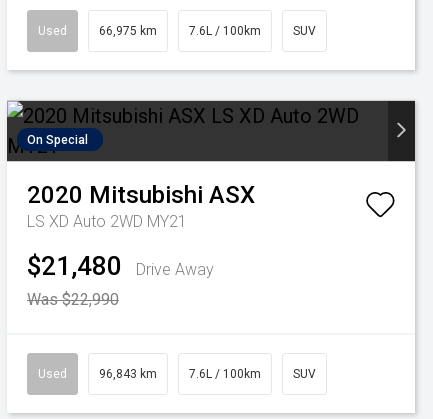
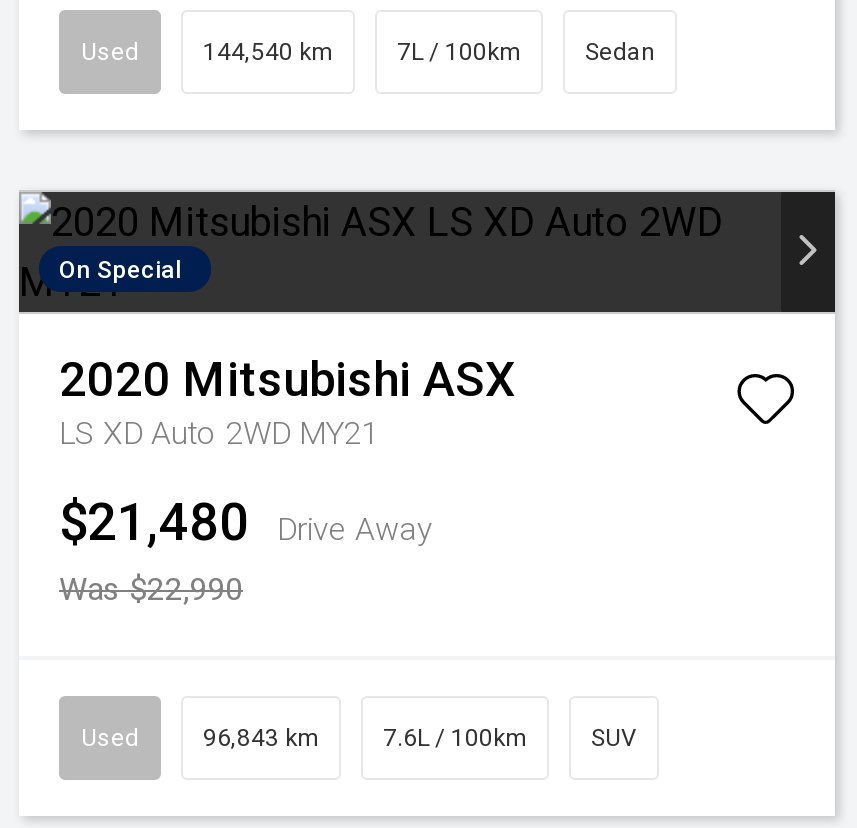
- 66,975 km
- 7.6L / 100km
- SUV
+ 144,540 km
+ 7L / 100km
+ Sedan
